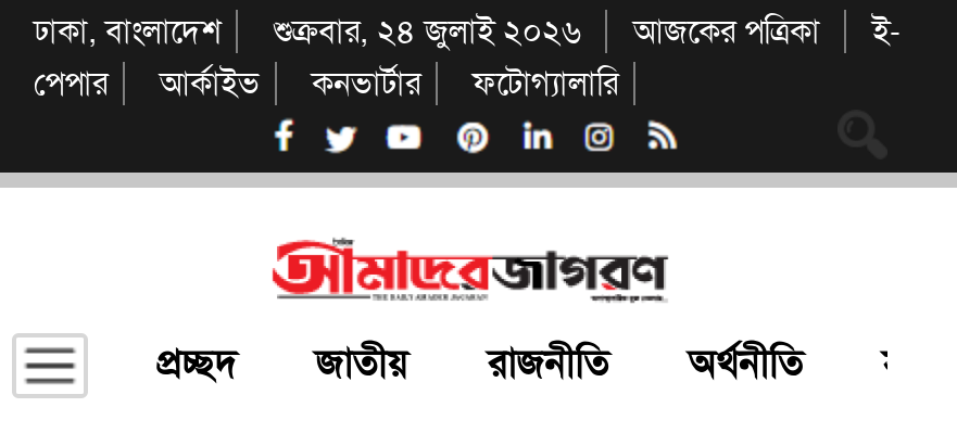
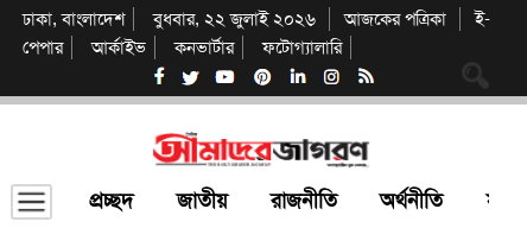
- ঢাকা, বাংলাদেশ শুক্রবার, ২৪ জুলাই ২০২৬ আজকের পত্রিকা ই-
+ ঢাকা, বাংলাদেশ বুধবার, ২২ জুলাই ২০২৬ আজকের পত্রিকা ই-
